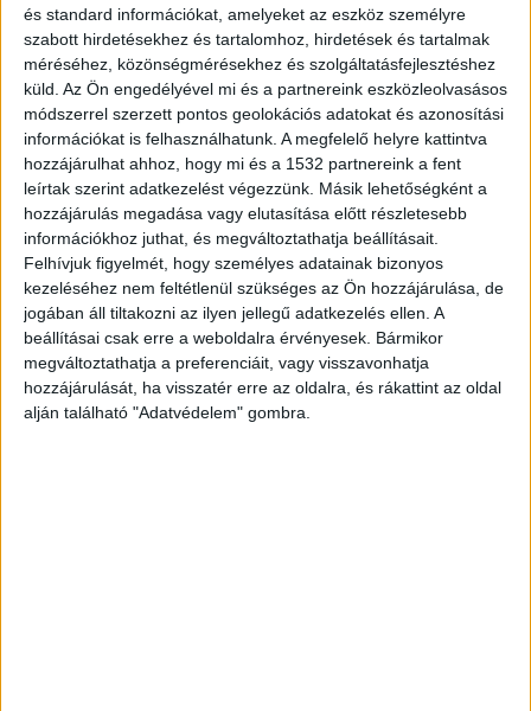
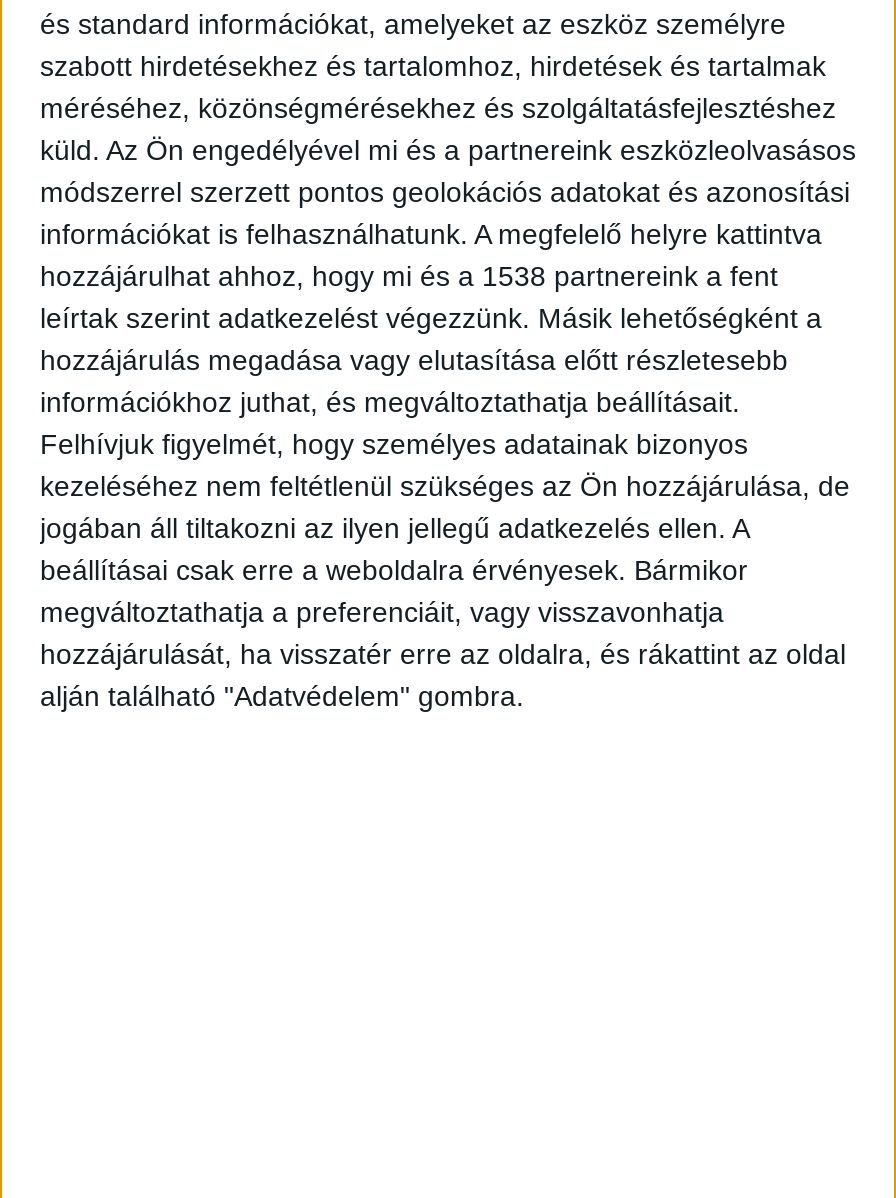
- hozzájárulhat ahhoz, hogy mi és a 1532 partnereink a fent
+ hozzájárulhat ahhoz, hogy mi és a 1538 partnereink a fent
